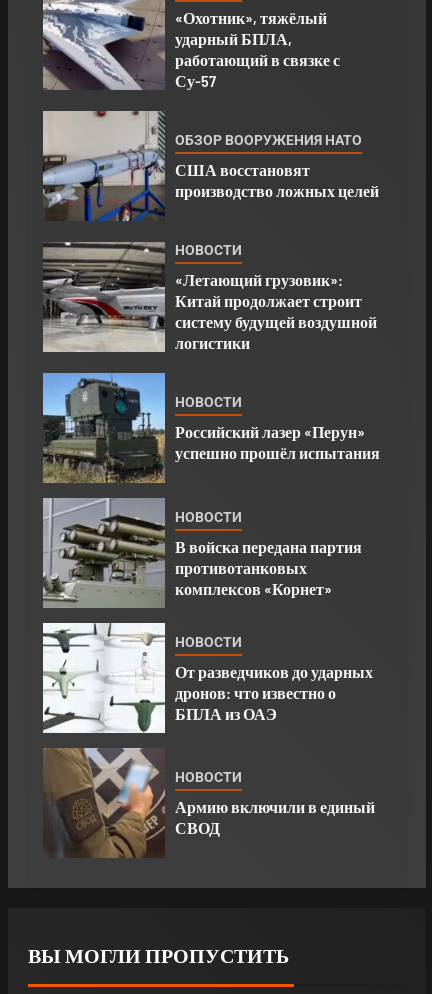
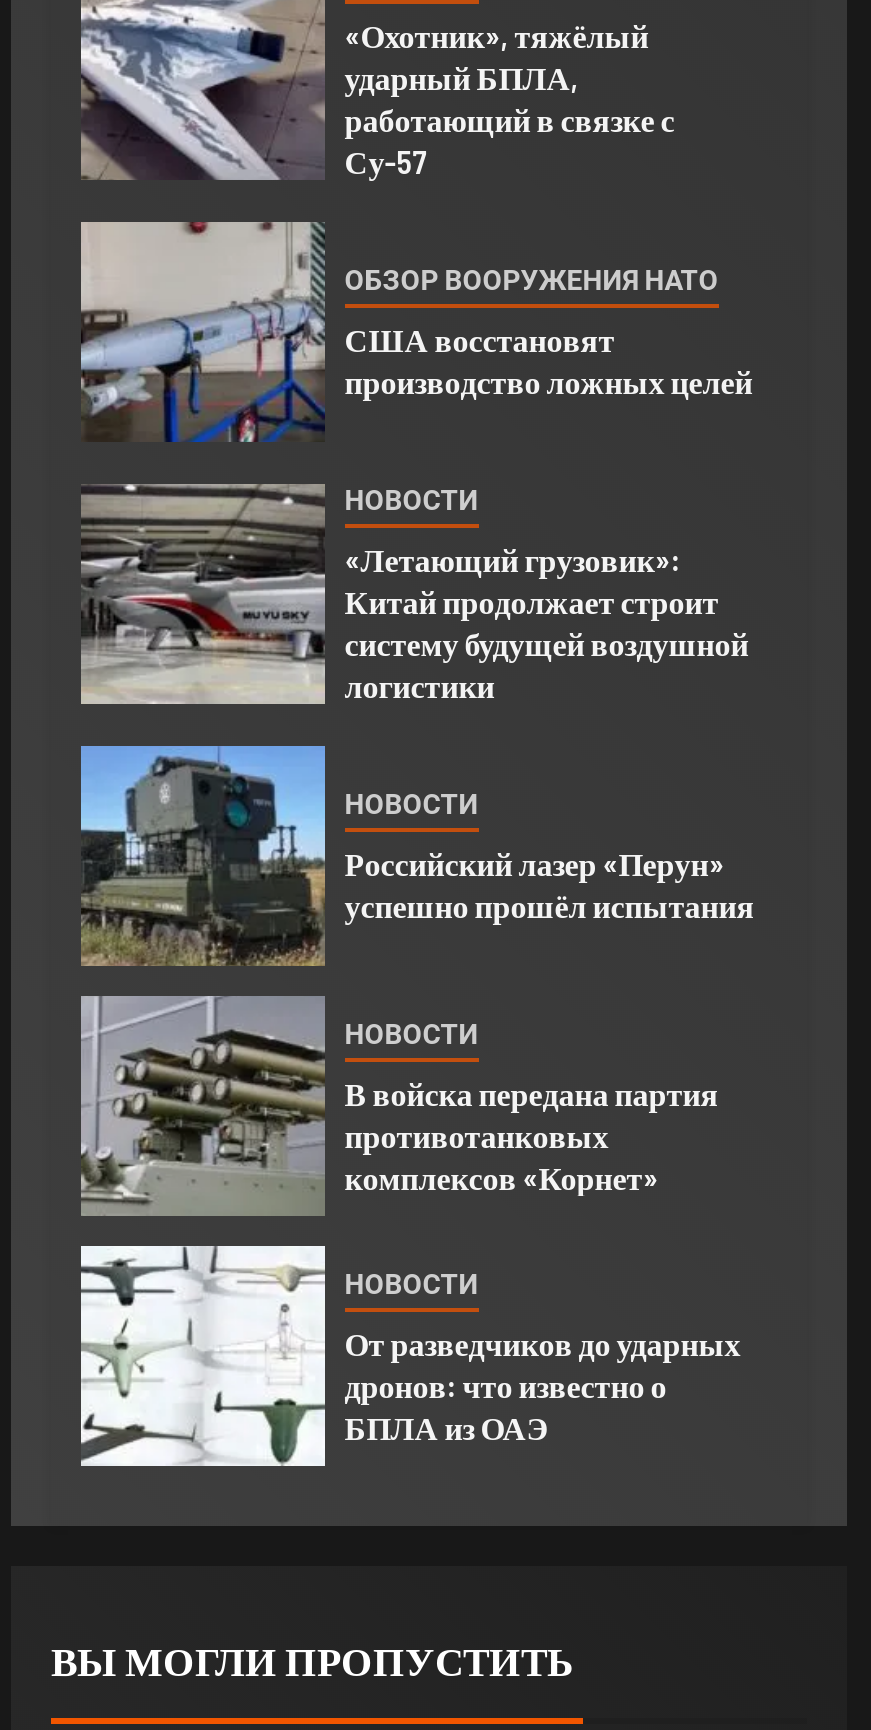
- [image]
- НОВОСТИ
- Армию включили в единый
- СВОД
